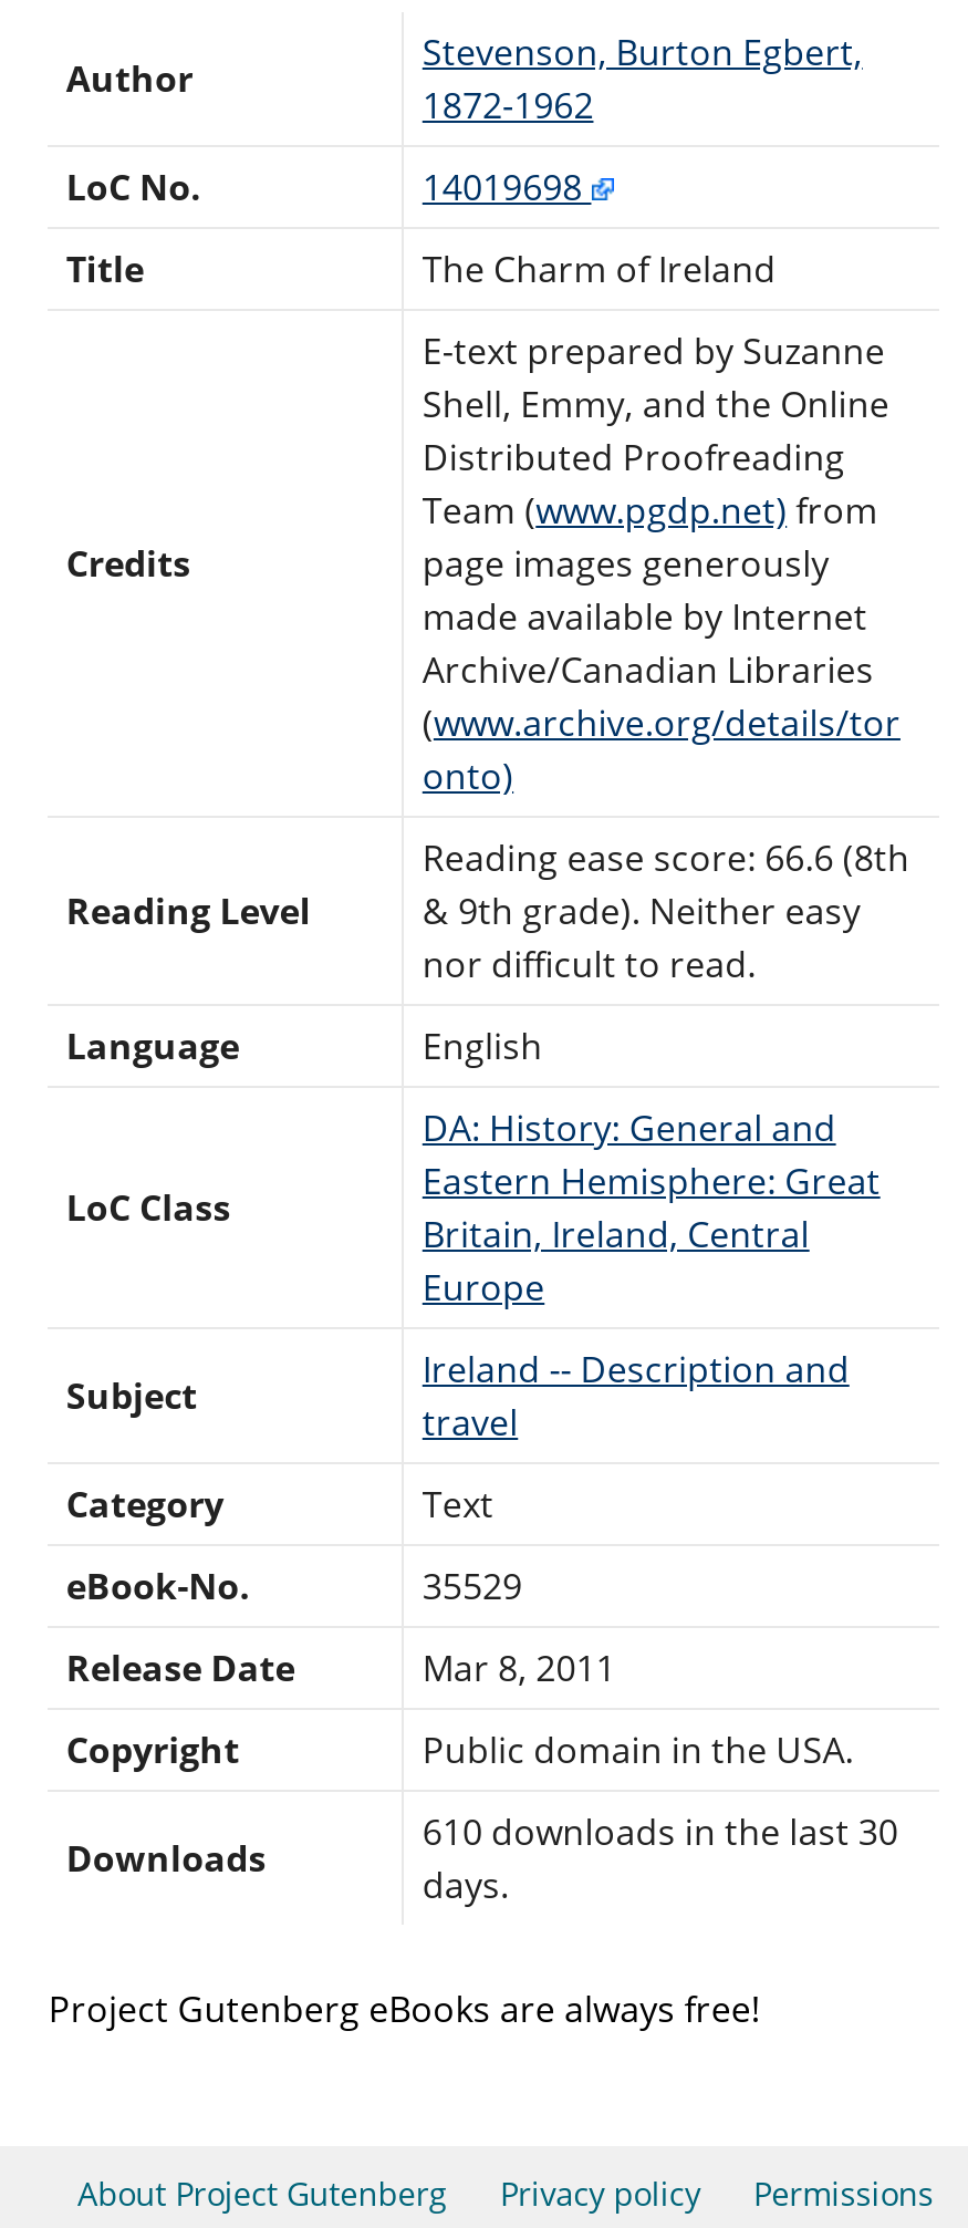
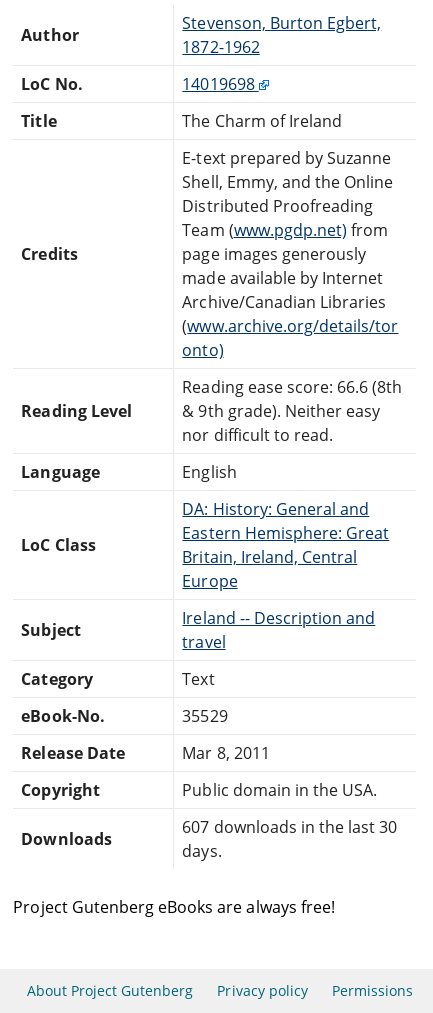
- 610 downloads in the last 30
+ 607 downloads in the last 30
